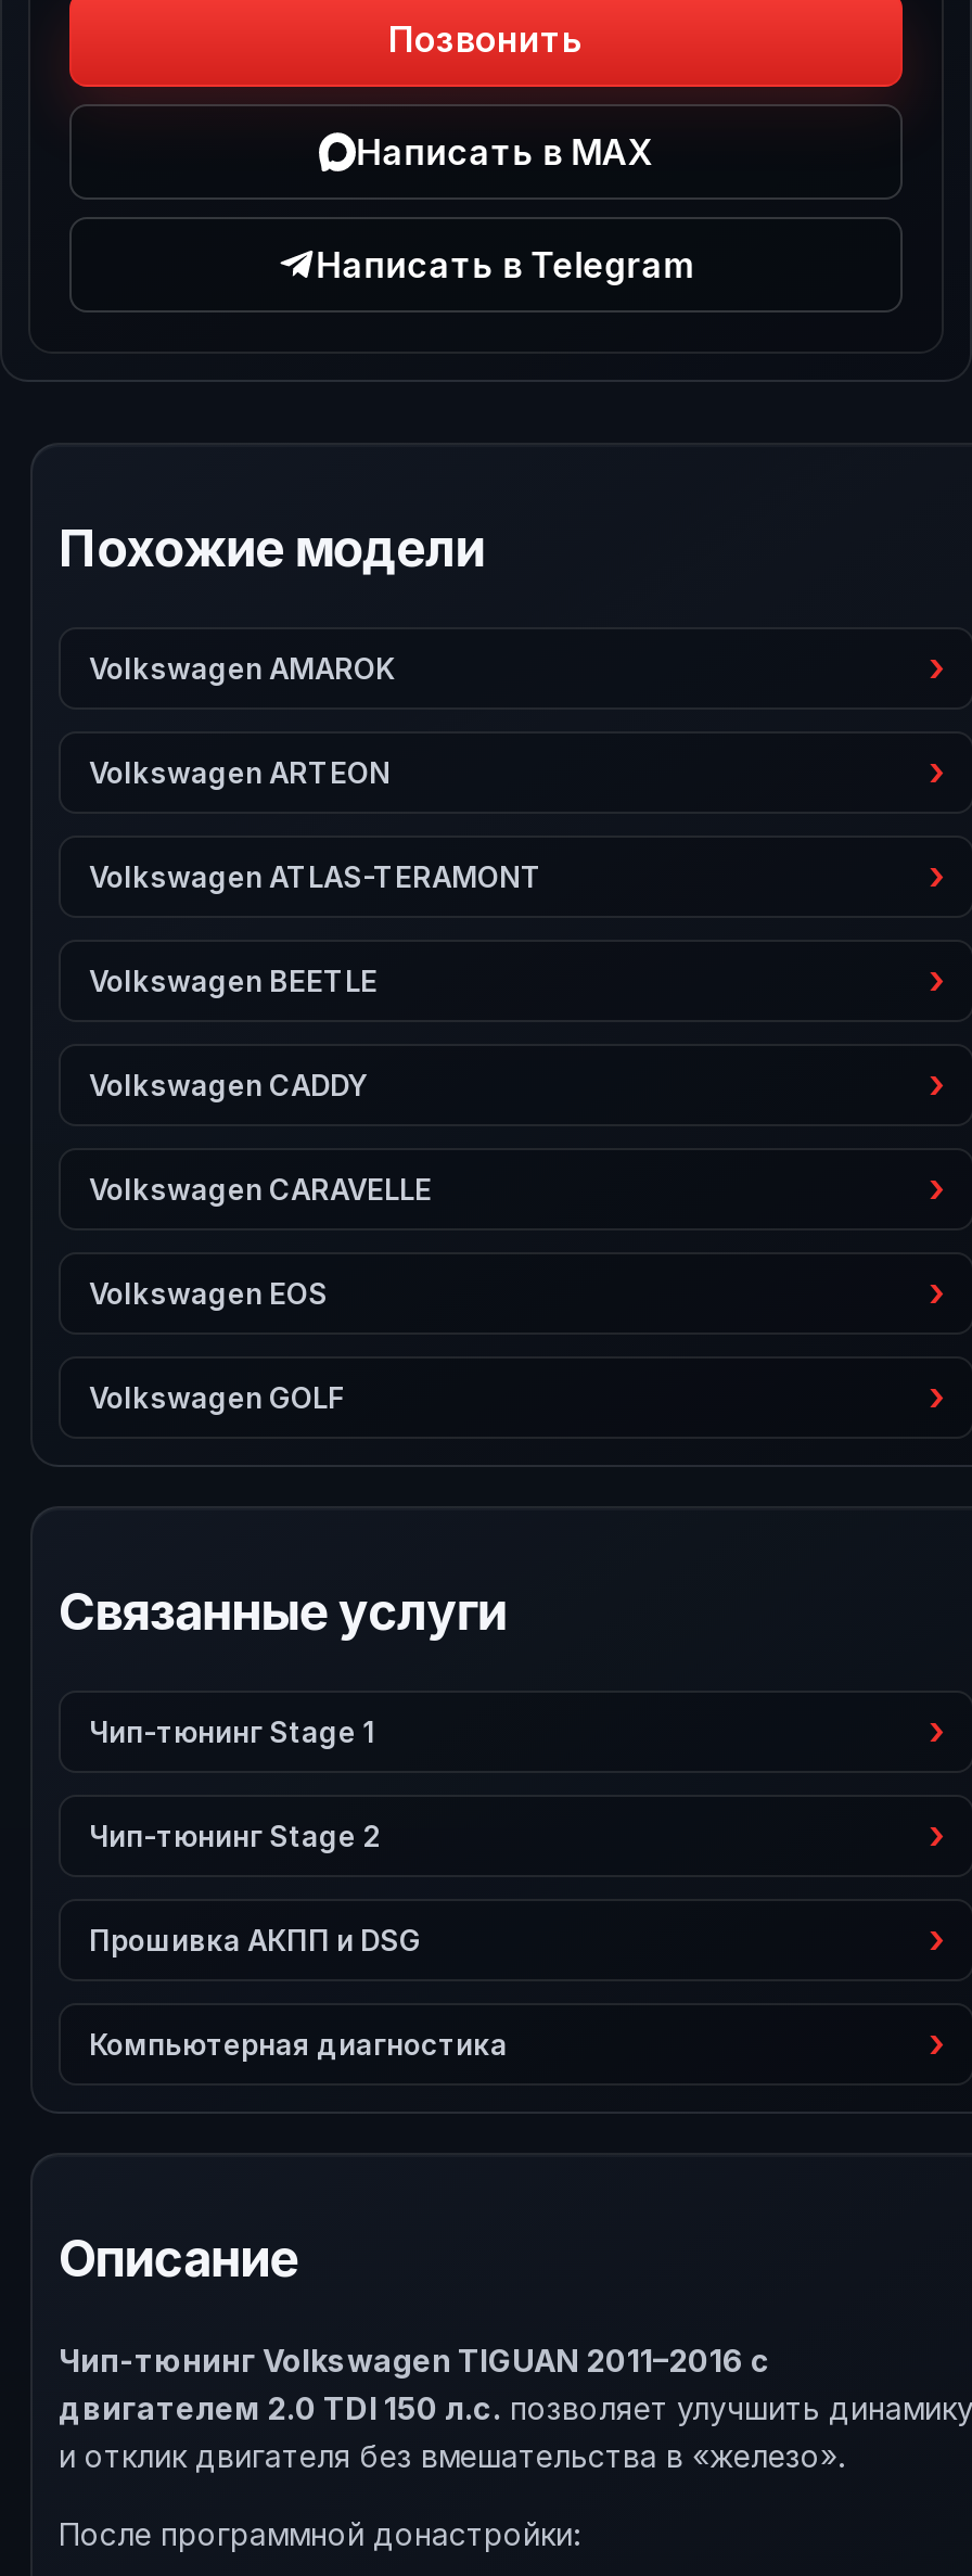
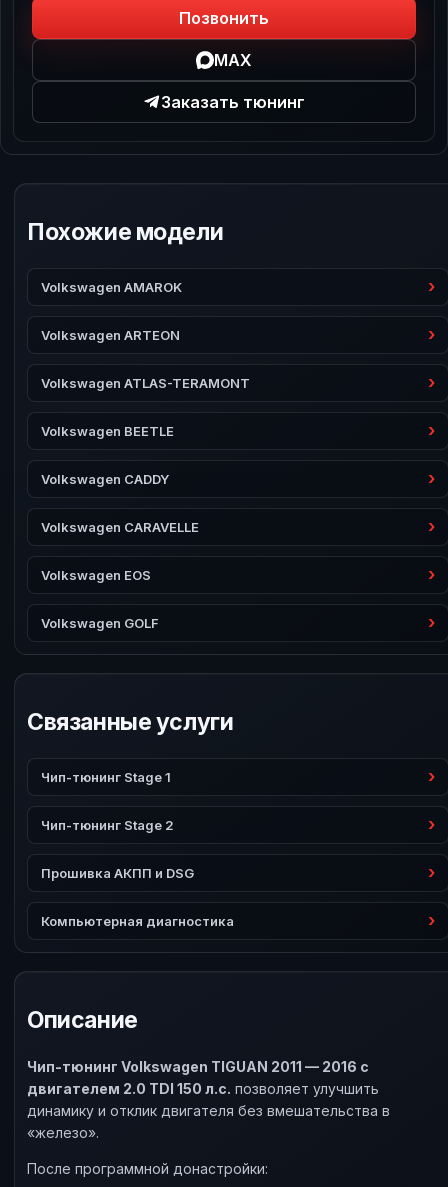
- Написать в MAX
+ MAX

- Написать в Telegram
+ Заказать тюнинг

moved up: Похожие модели | Volkswagen AMAROK | Volkswagen ARTEON | ... | Компьютерная диагностика | Описание

- Чип-тюнинг Volkswagen TIGUAN 2011–2016 с
- двигателем 2.0 TDI 150 л.с. позволяет улучшить динамику
- и отклик двигателя без вмешательства в «железо».
+ Чип-тюнинг Volkswagen TIGUAN 2011 — 2016 с
+ двигателем 2.0 TDI 150 л.с. позволяет улучшить
+ динамику и отклик двигателя без вмешательства в
+ «железо».
